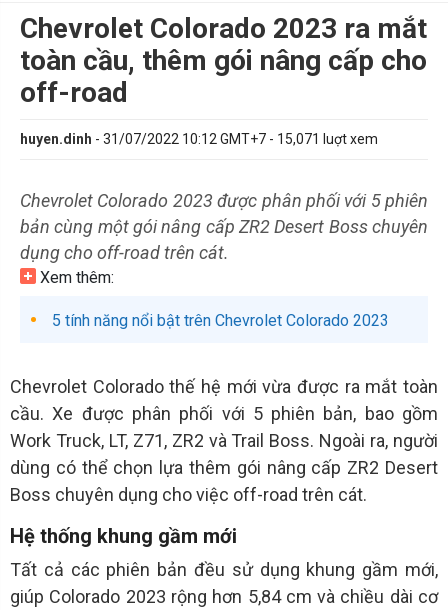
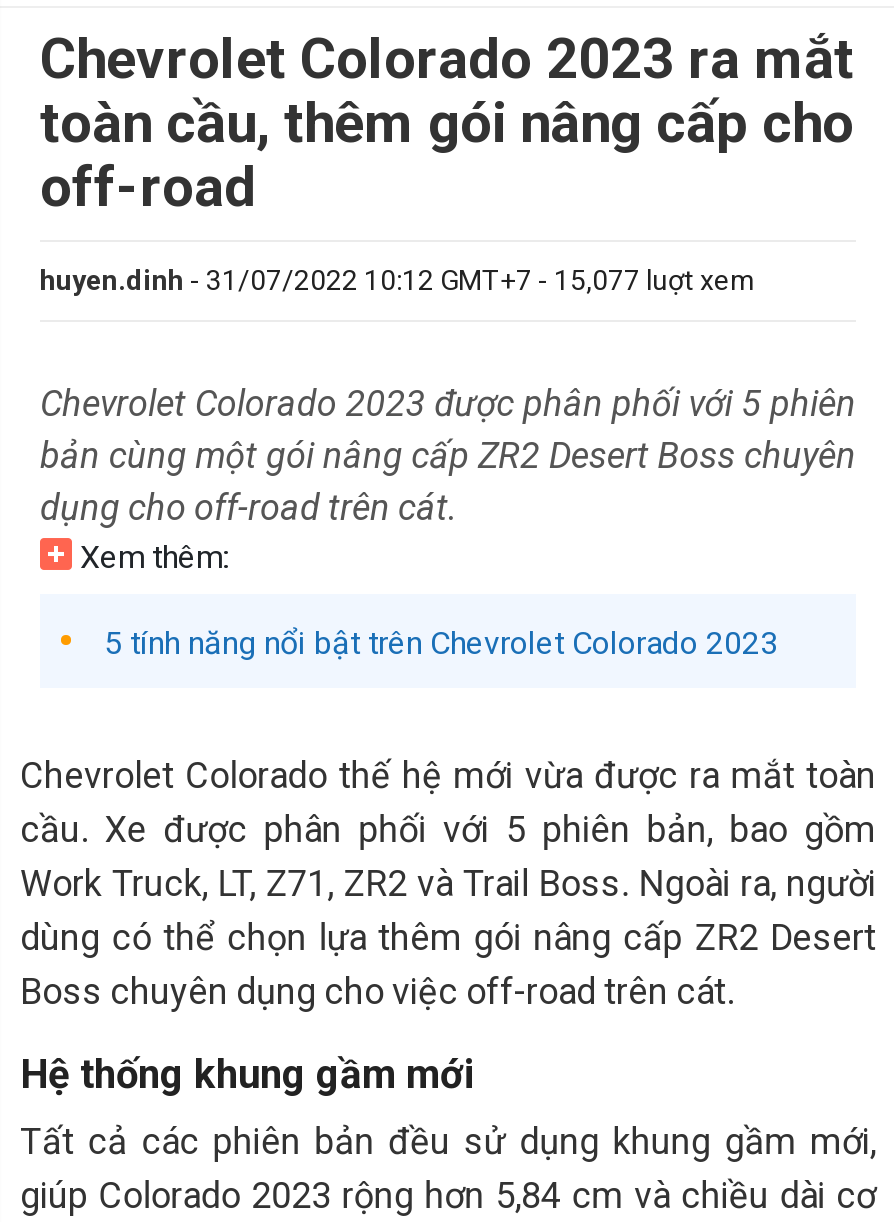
- huyen.dinh - 31/07/2022 10:12 GMT+7 - 15,071 luợt xem
+ huyen.dinh - 31/07/2022 10:12 GMT+7 - 15,077 luợt xem
